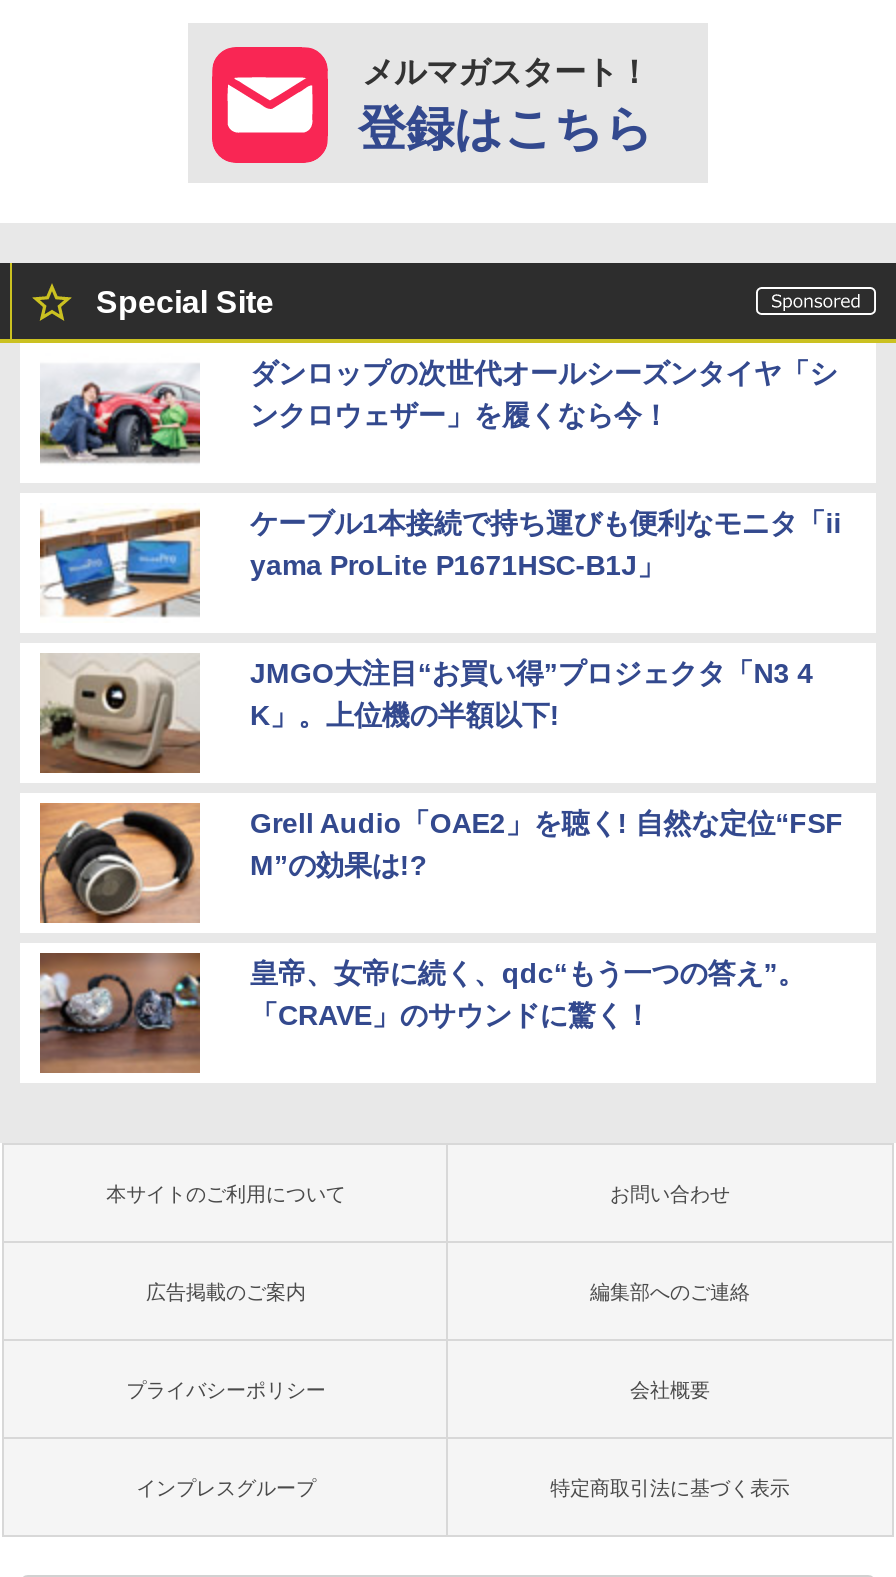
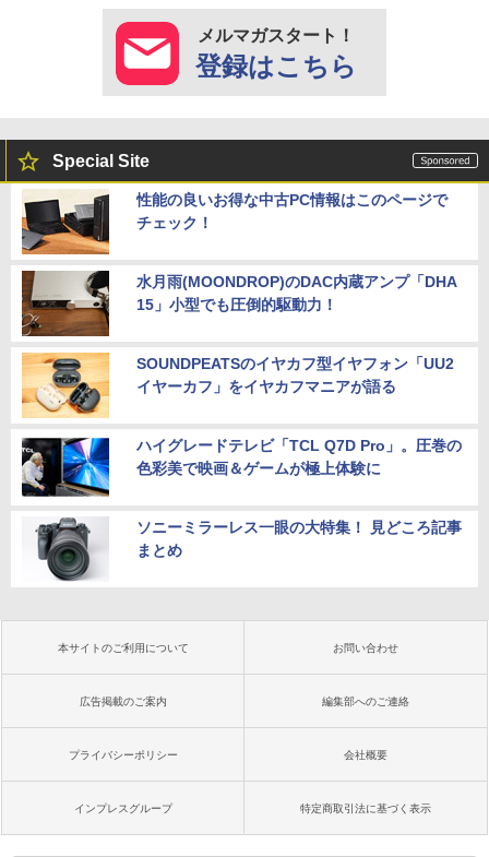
- [image]
- ダンロップの次世代オールシーズンタイヤ「シ
- ンクロウェザー」を履くなら今！
+ [image]
+ 性能の良いお得な中古PC情報はこのページで
+ チェック！

- [image]
- ケーブル1本接続で持ち運びも便利なモニタ「ii
- yama ProLite P1671HSC-B1J」
+ [image]
+ 水月雨(MOONDROP)のDAC内蔵アンプ「DHA
+ 15」小型でも圧倒的駆動力！

- [image]
- JMGO大注目“お買い得”プロジェクタ「N3 4
- K」。上位機の半額以下!
+ [image]
+ SOUNDPEATSのイヤカフ型イヤフォン「UU2
+ イヤーカフ」をイヤカフマニアが語る

- [image]
- Grell Audio「OAE2」を聴く! 自然な定位“FSF
- M”の効果は!?
+ [image]
+ ハイグレードテレビ「TCL Q7D Pro」。圧巻の
+ 色彩美で映画＆ゲームが極上体験に

- [image]
- 皇帝、女帝に続く、qdc“もう一つの答え”。
- 「CRAVE」のサウンドに驚く！
+ [image]
+ ソニーミラーレス一眼の大特集！ 見どころ記事
+ まとめ
